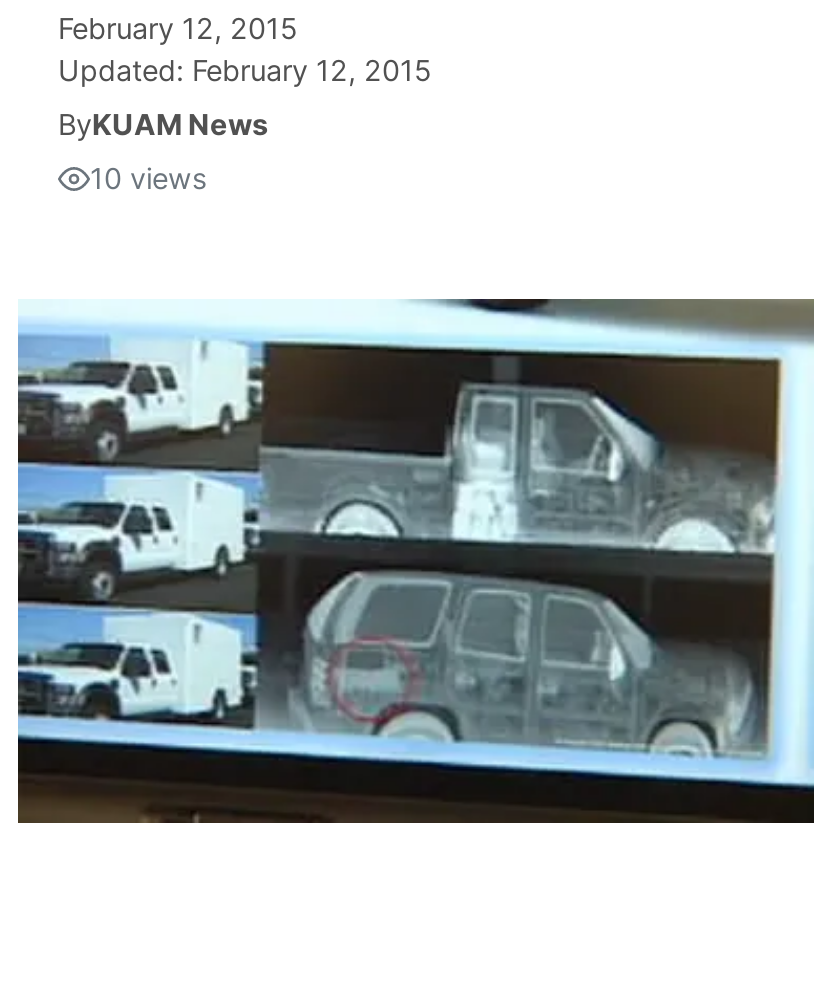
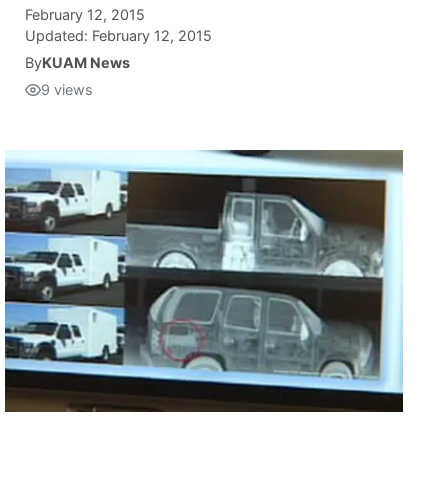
- 10 views
+ 9 views
